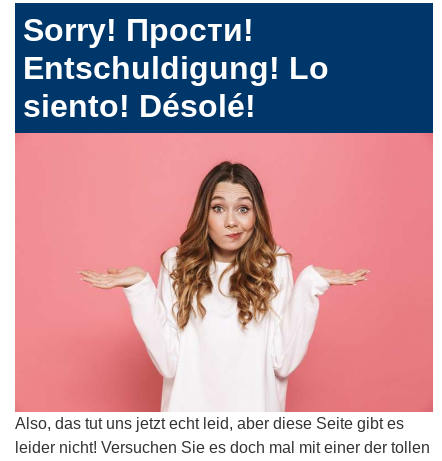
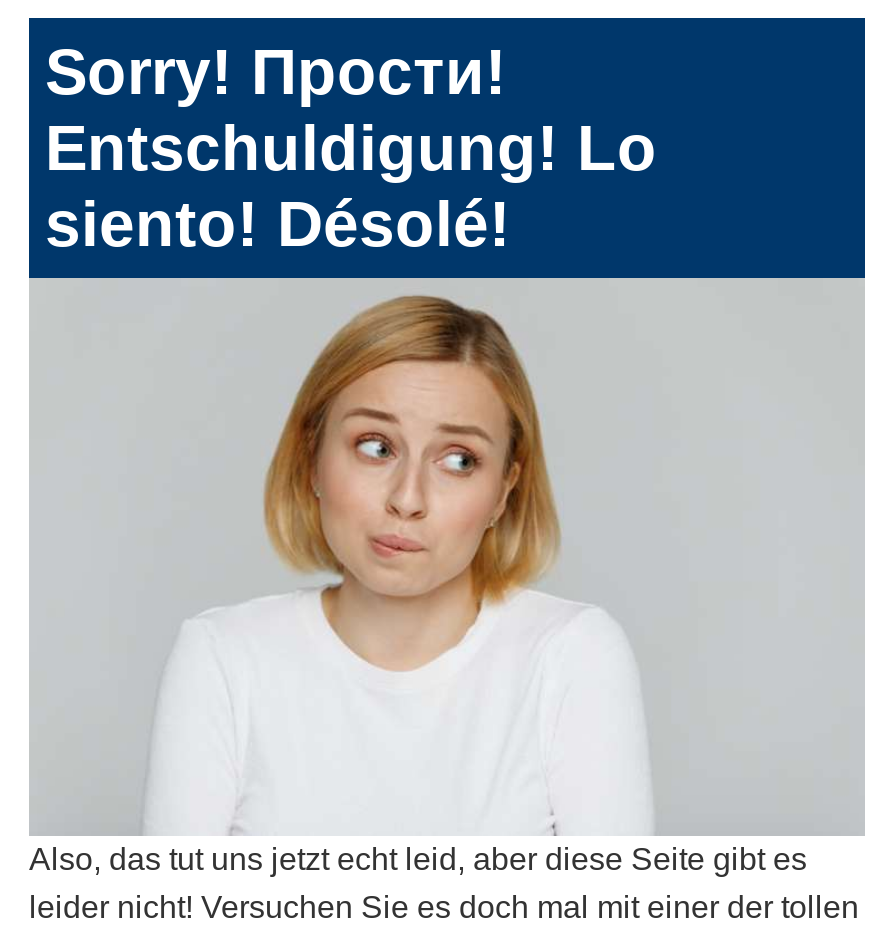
- [image]
+ [image]
